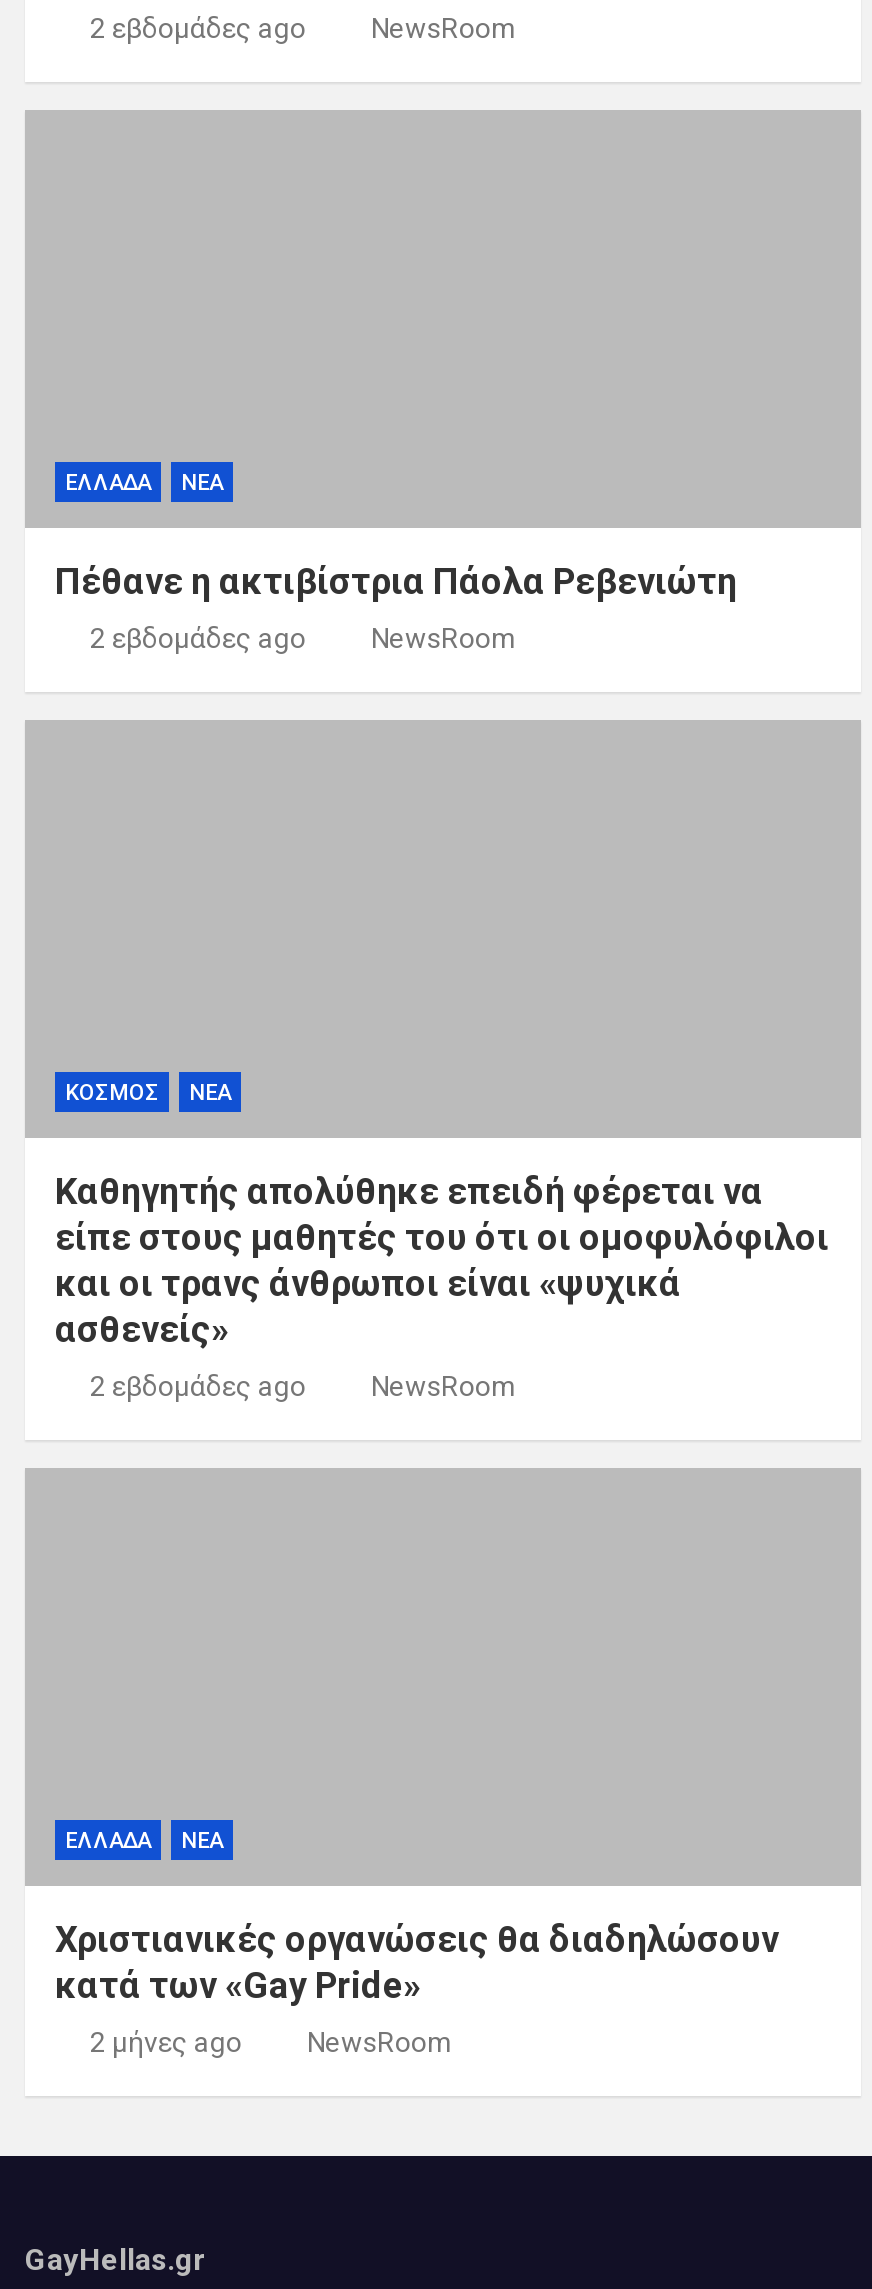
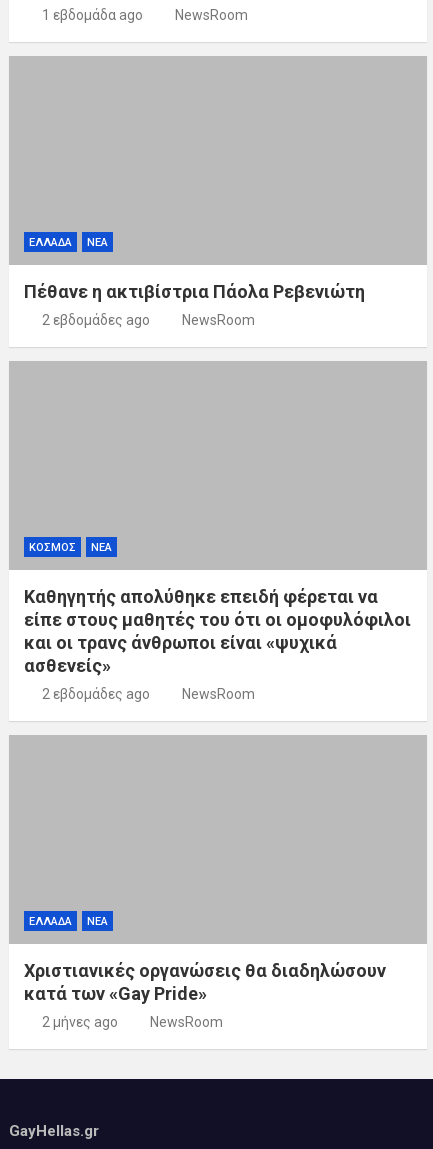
- 2 εβδομάδες ago
+ 1 εβδομάδα ago
